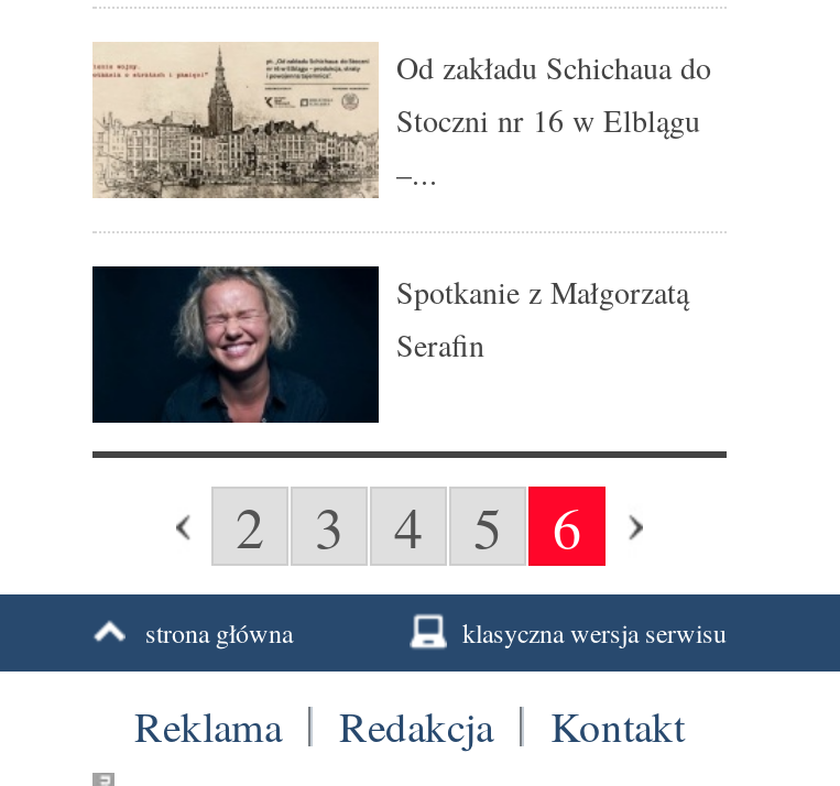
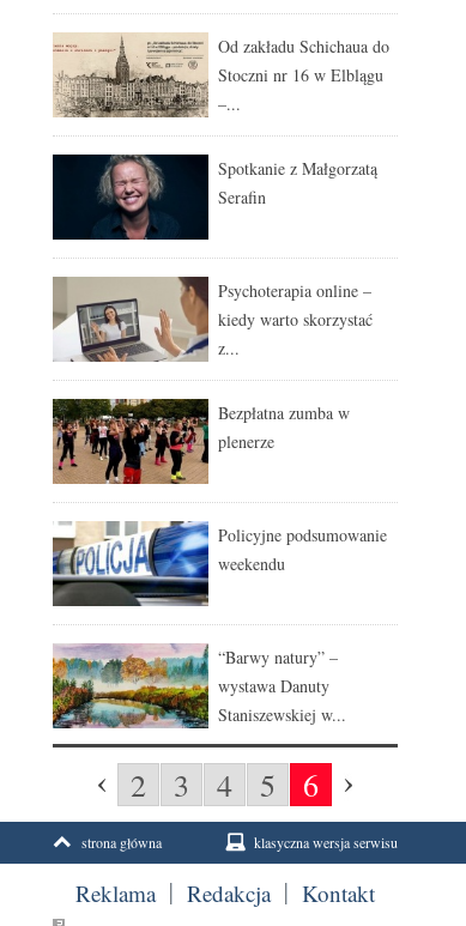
+ [image]
+ Psychoterapia online –
+ kiedy warto skorzystać
+ z...
+ Bezpłatna zumba w
+ plenerze

+ [image]
+ Policyjne podsumowanie
+ weekendu

+ [image]
+ “Barwy natury” –
+ wystawa Danuty
+ Staniszewskiej w...

+ [image]
